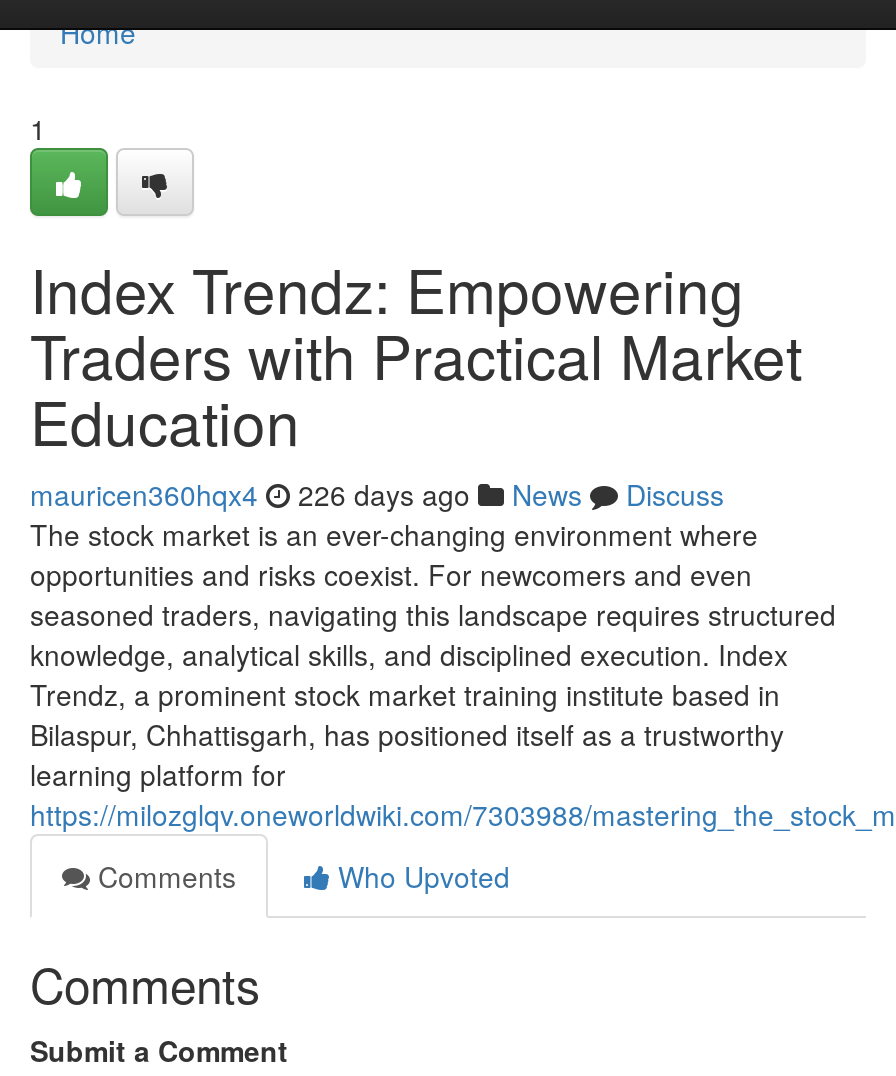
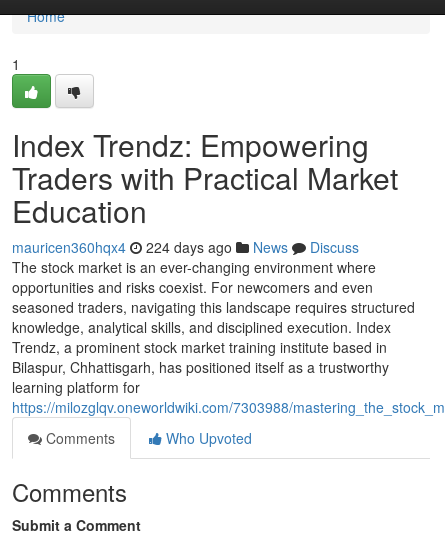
- mauricen360hqx4 226 days ago News Discuss
+ mauricen360hqx4 224 days ago News Discuss
